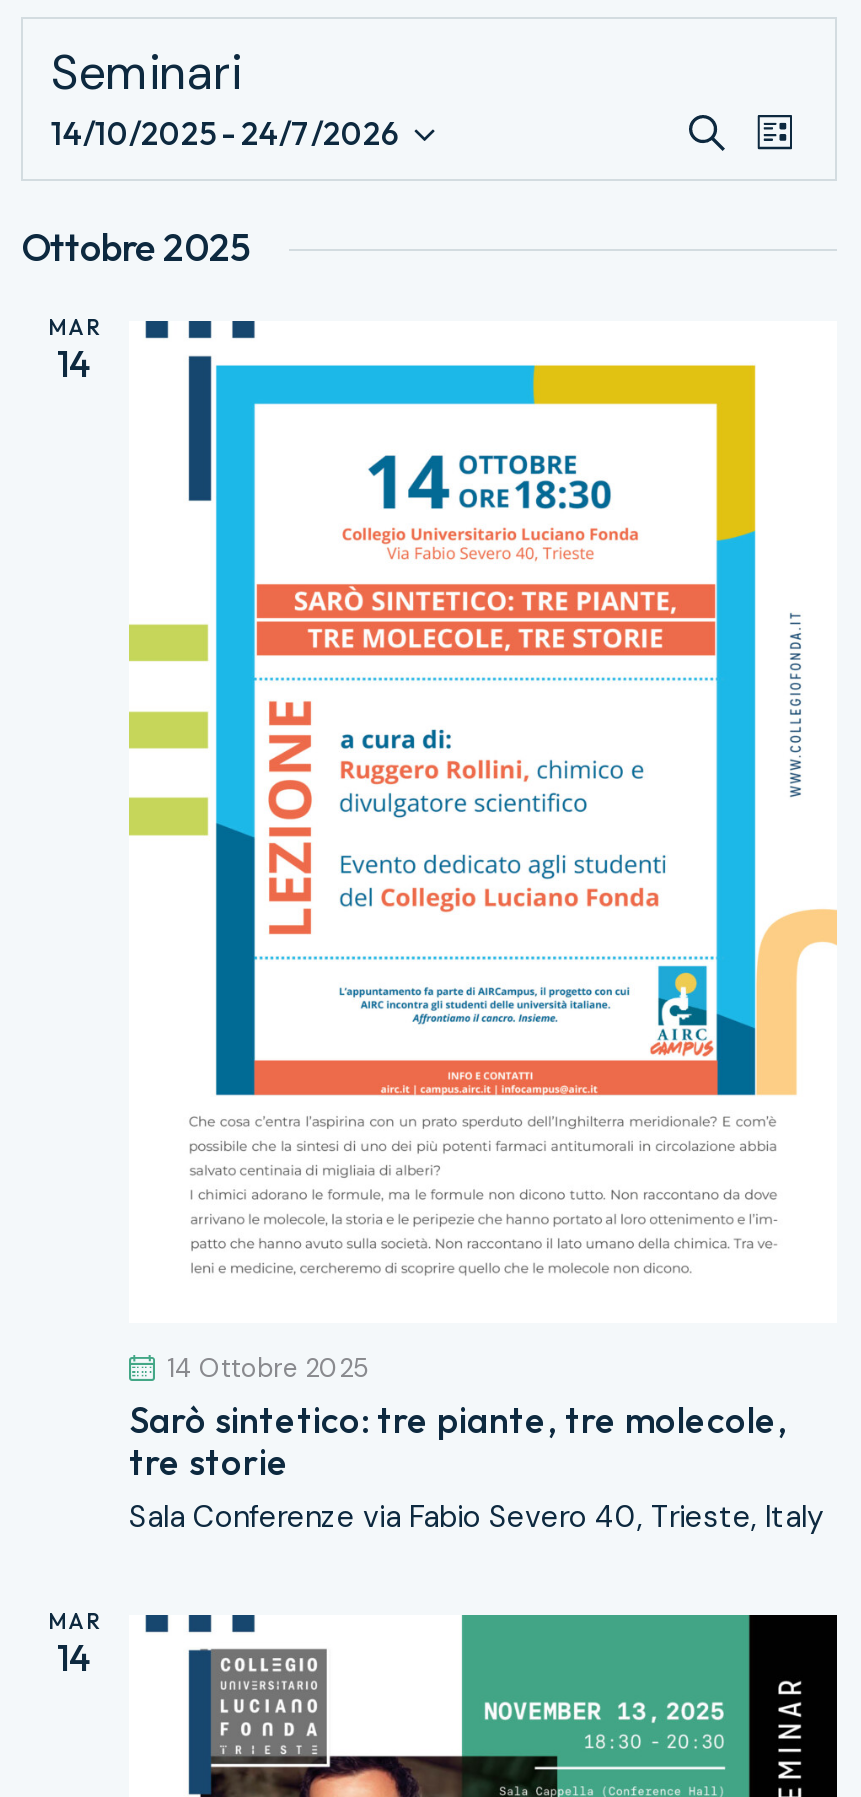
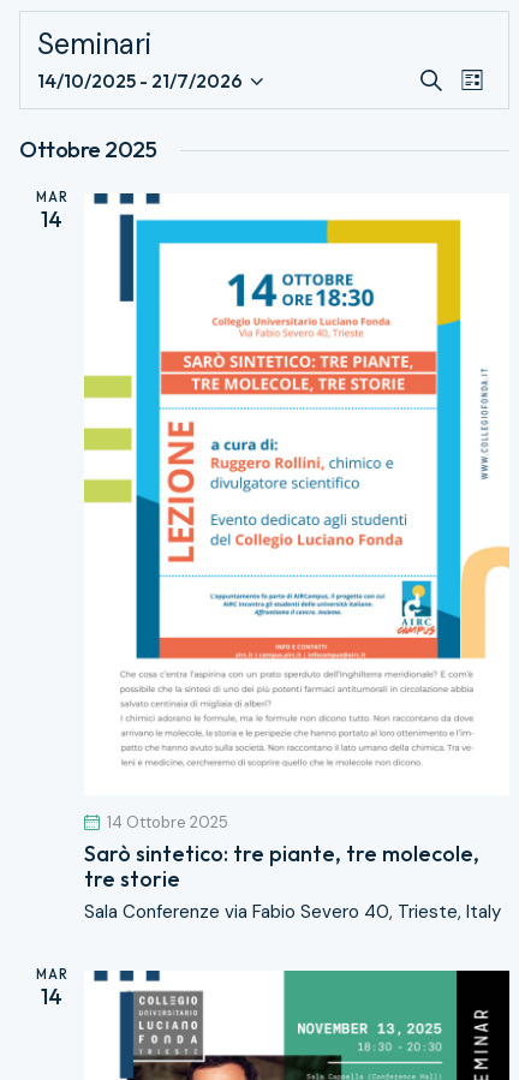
- 14/10/2025 - 24/7/2026
+ 14/10/2025 - 21/7/2026
